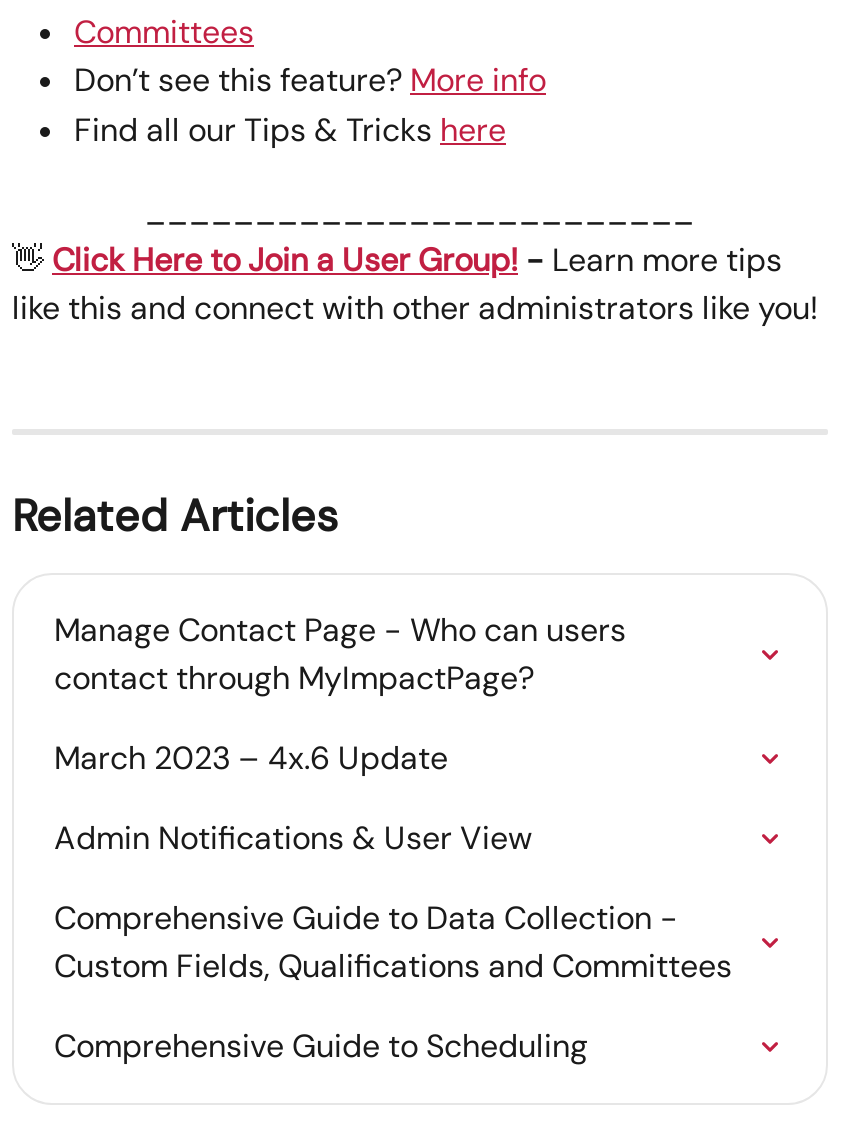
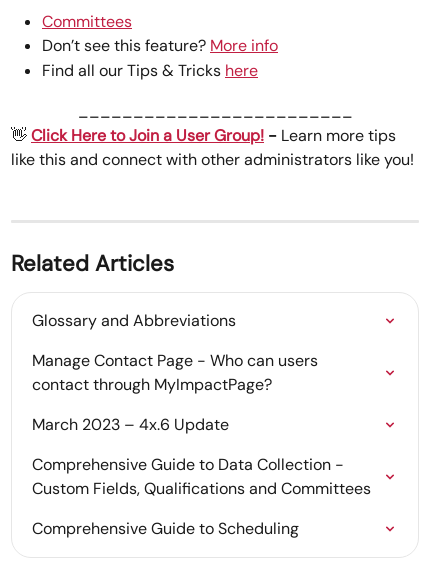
+ Glossary and Abbreviations

moved down: Manage Contact Page - Who can users | contact through MyImpactPage? | March 2023 – 4x.6 Update

- Admin Notifications & User View
